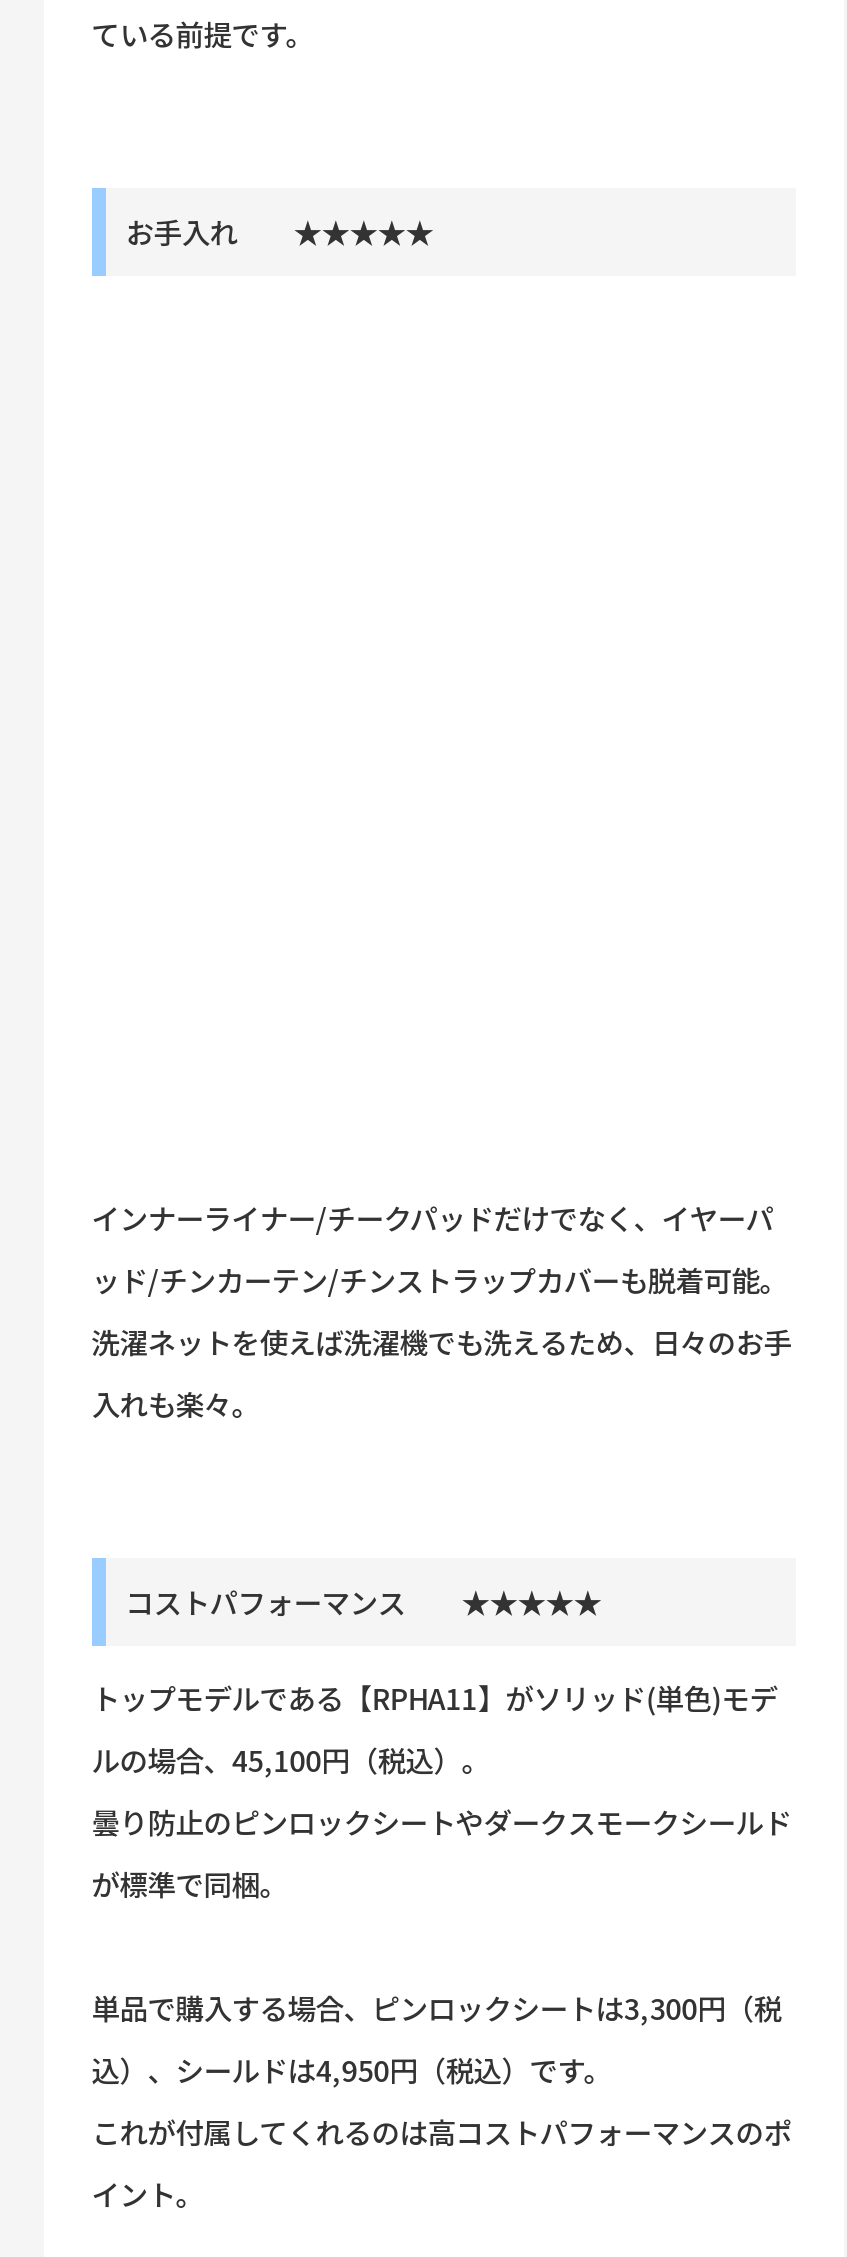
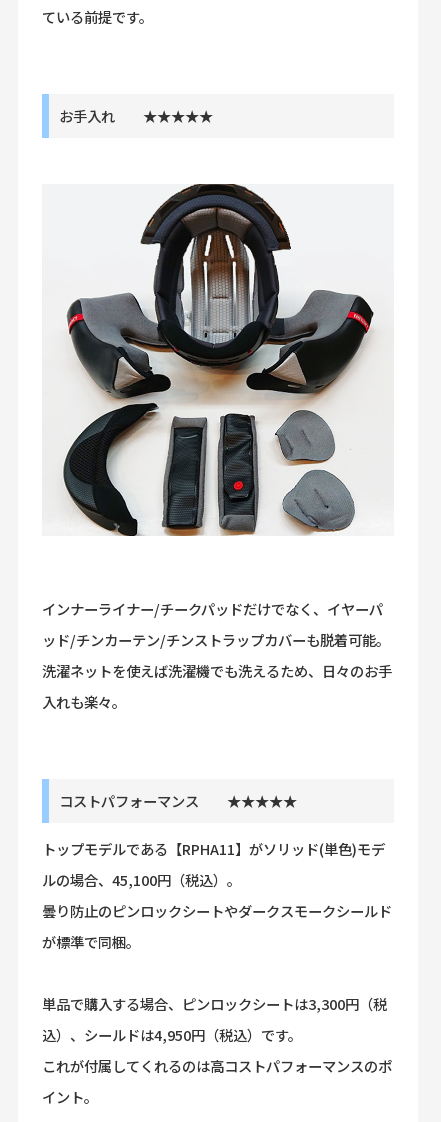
+ [image]
